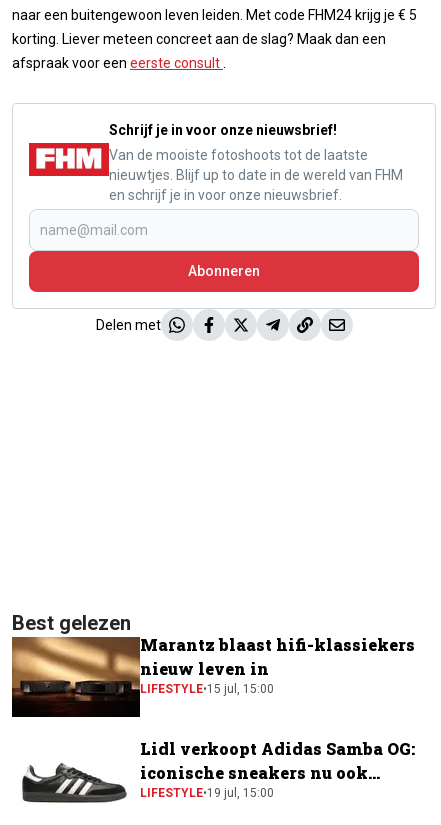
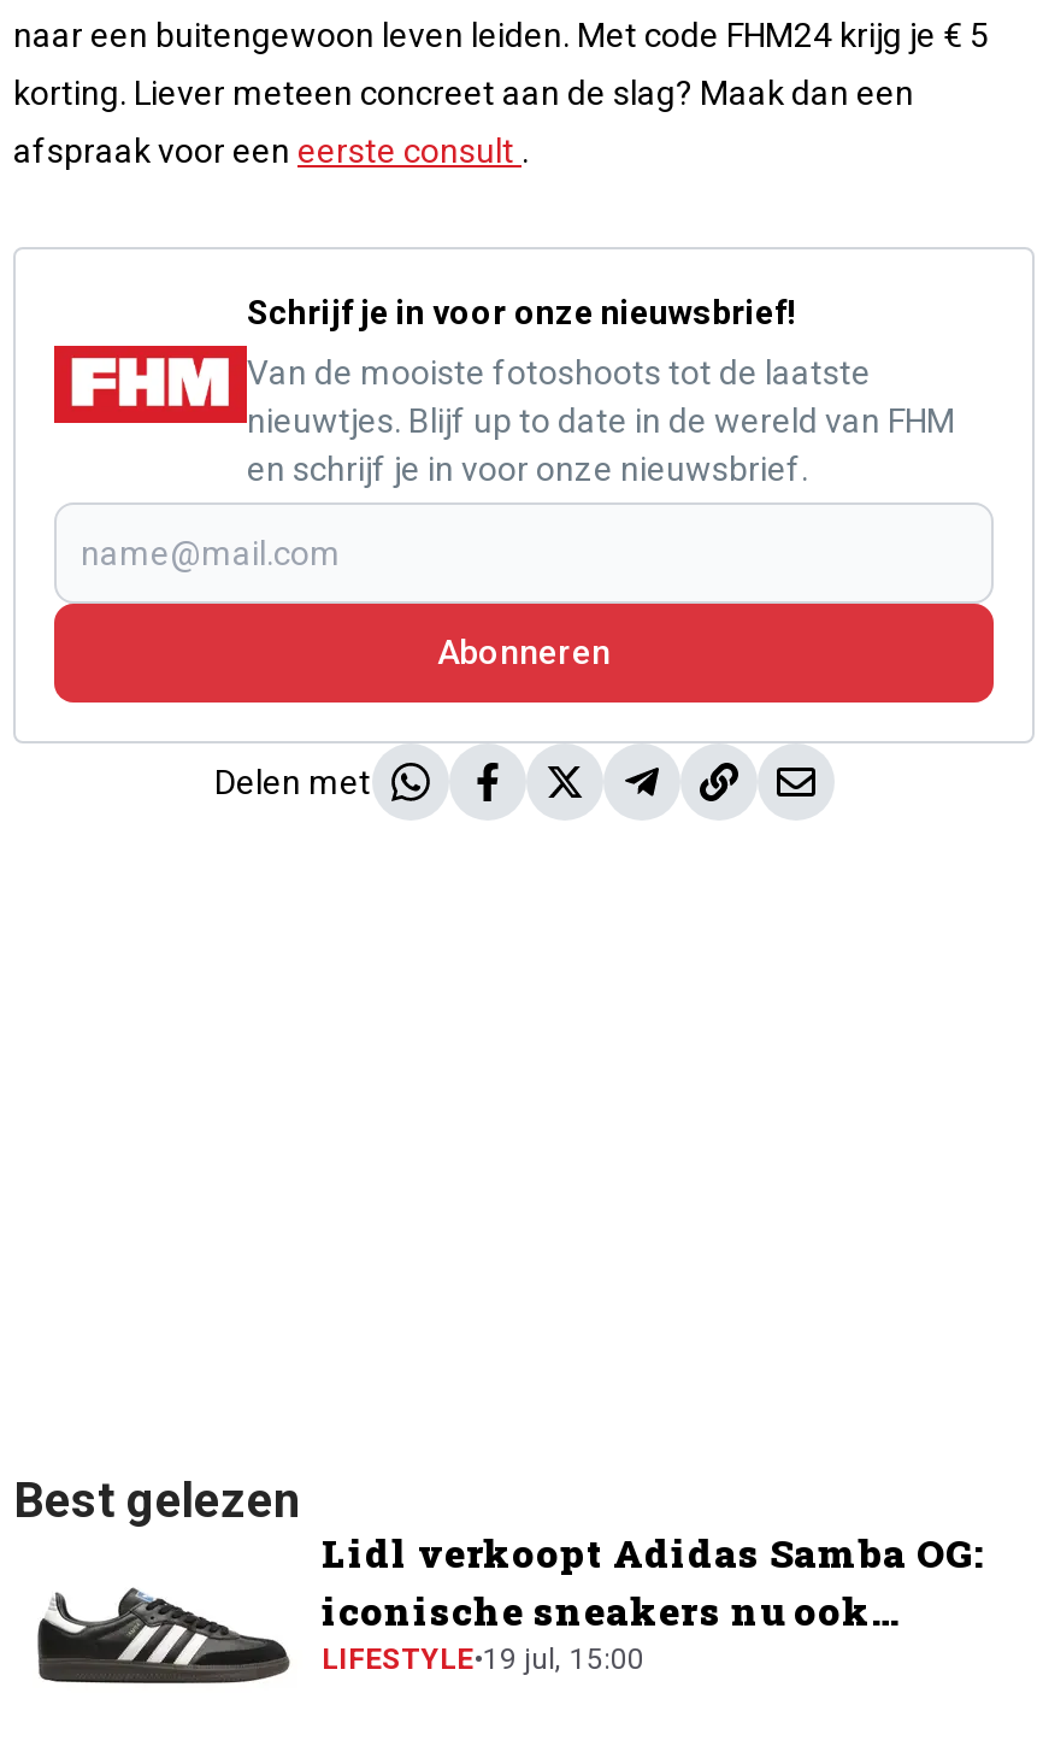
- [image]
- Marantz blaast hifi-klassiekers
- nieuw leven in
- LIFESTYLE•15 jul, 15:00
